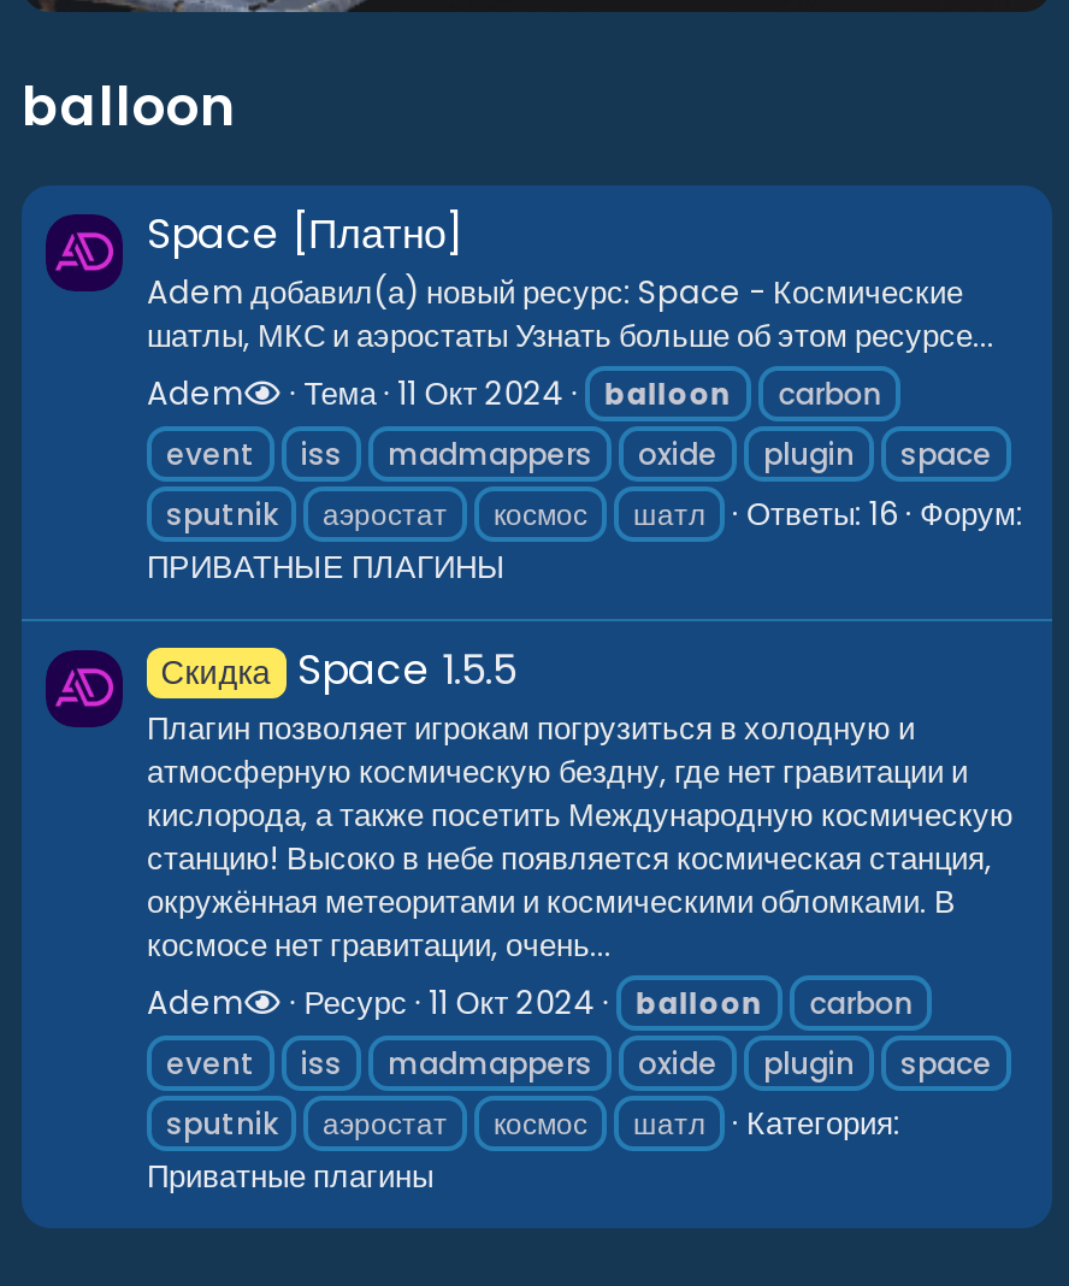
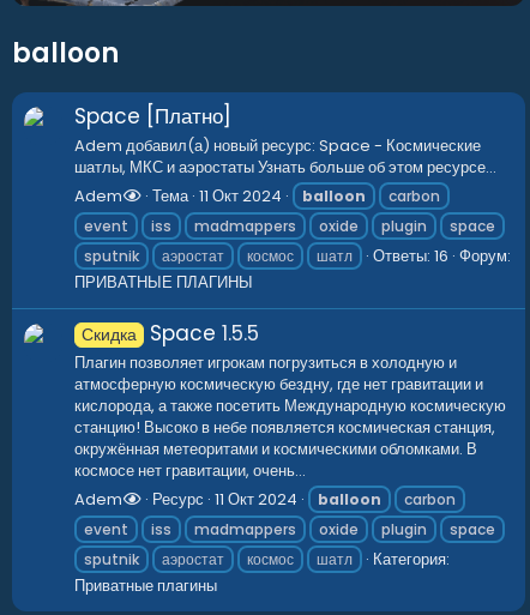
- [image]
+ [image]

- [image]
+ [image]
